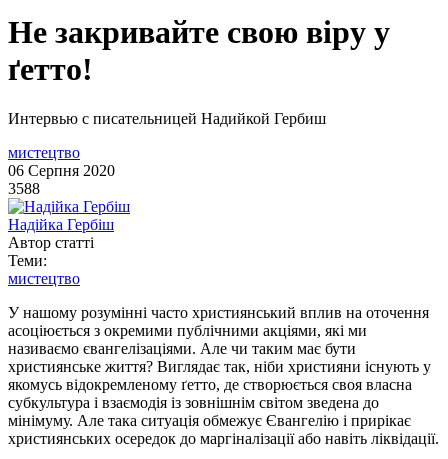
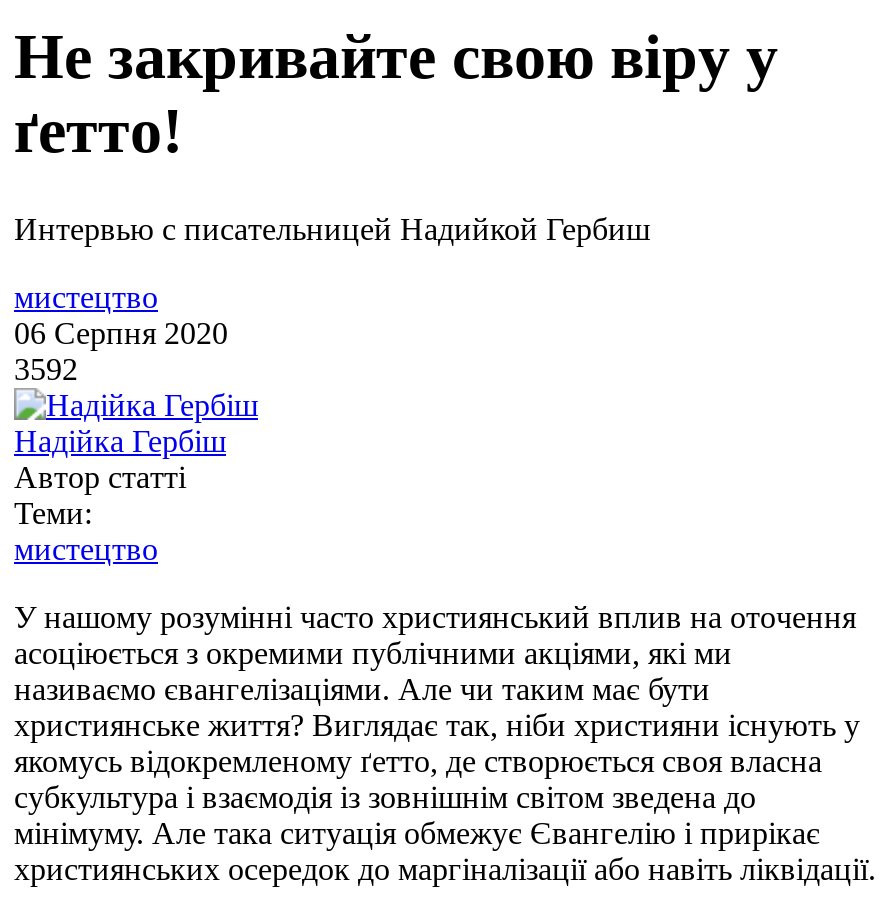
- 3588
+ 3592
